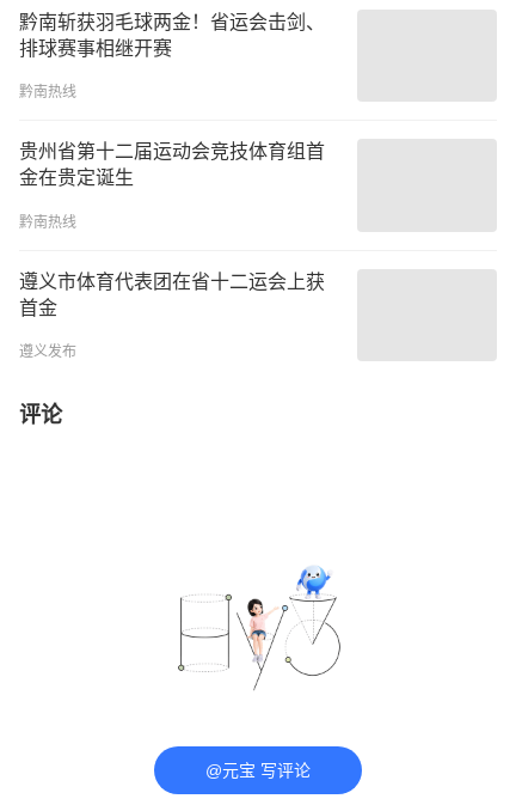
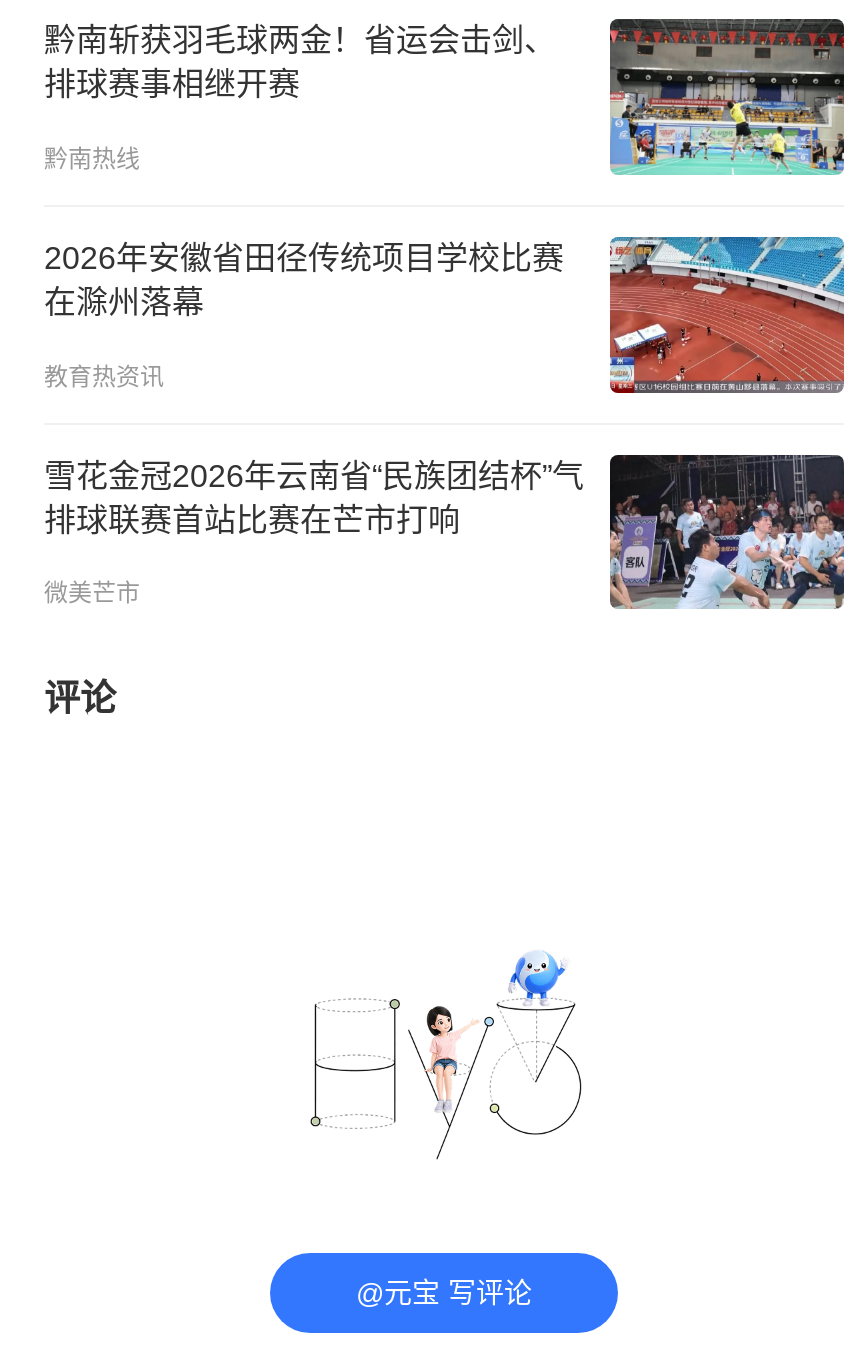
+ [image]

+ [image]

+ [image]

- 贵州省第十二届运动会竞技体育组首
- 金在贵定诞生
+ 2026年安徽省田径传统项目学校比赛
+ 在滁州落幕

- 黔南热线
+ 教育热资讯

- 遵义市体育代表团在省十二运会上获
- 首金
+ 雪花金冠2026年云南省“民族团结杯”气
+ 排球联赛首站比赛在芒市打响

- 遵义发布
+ 微美芒市
